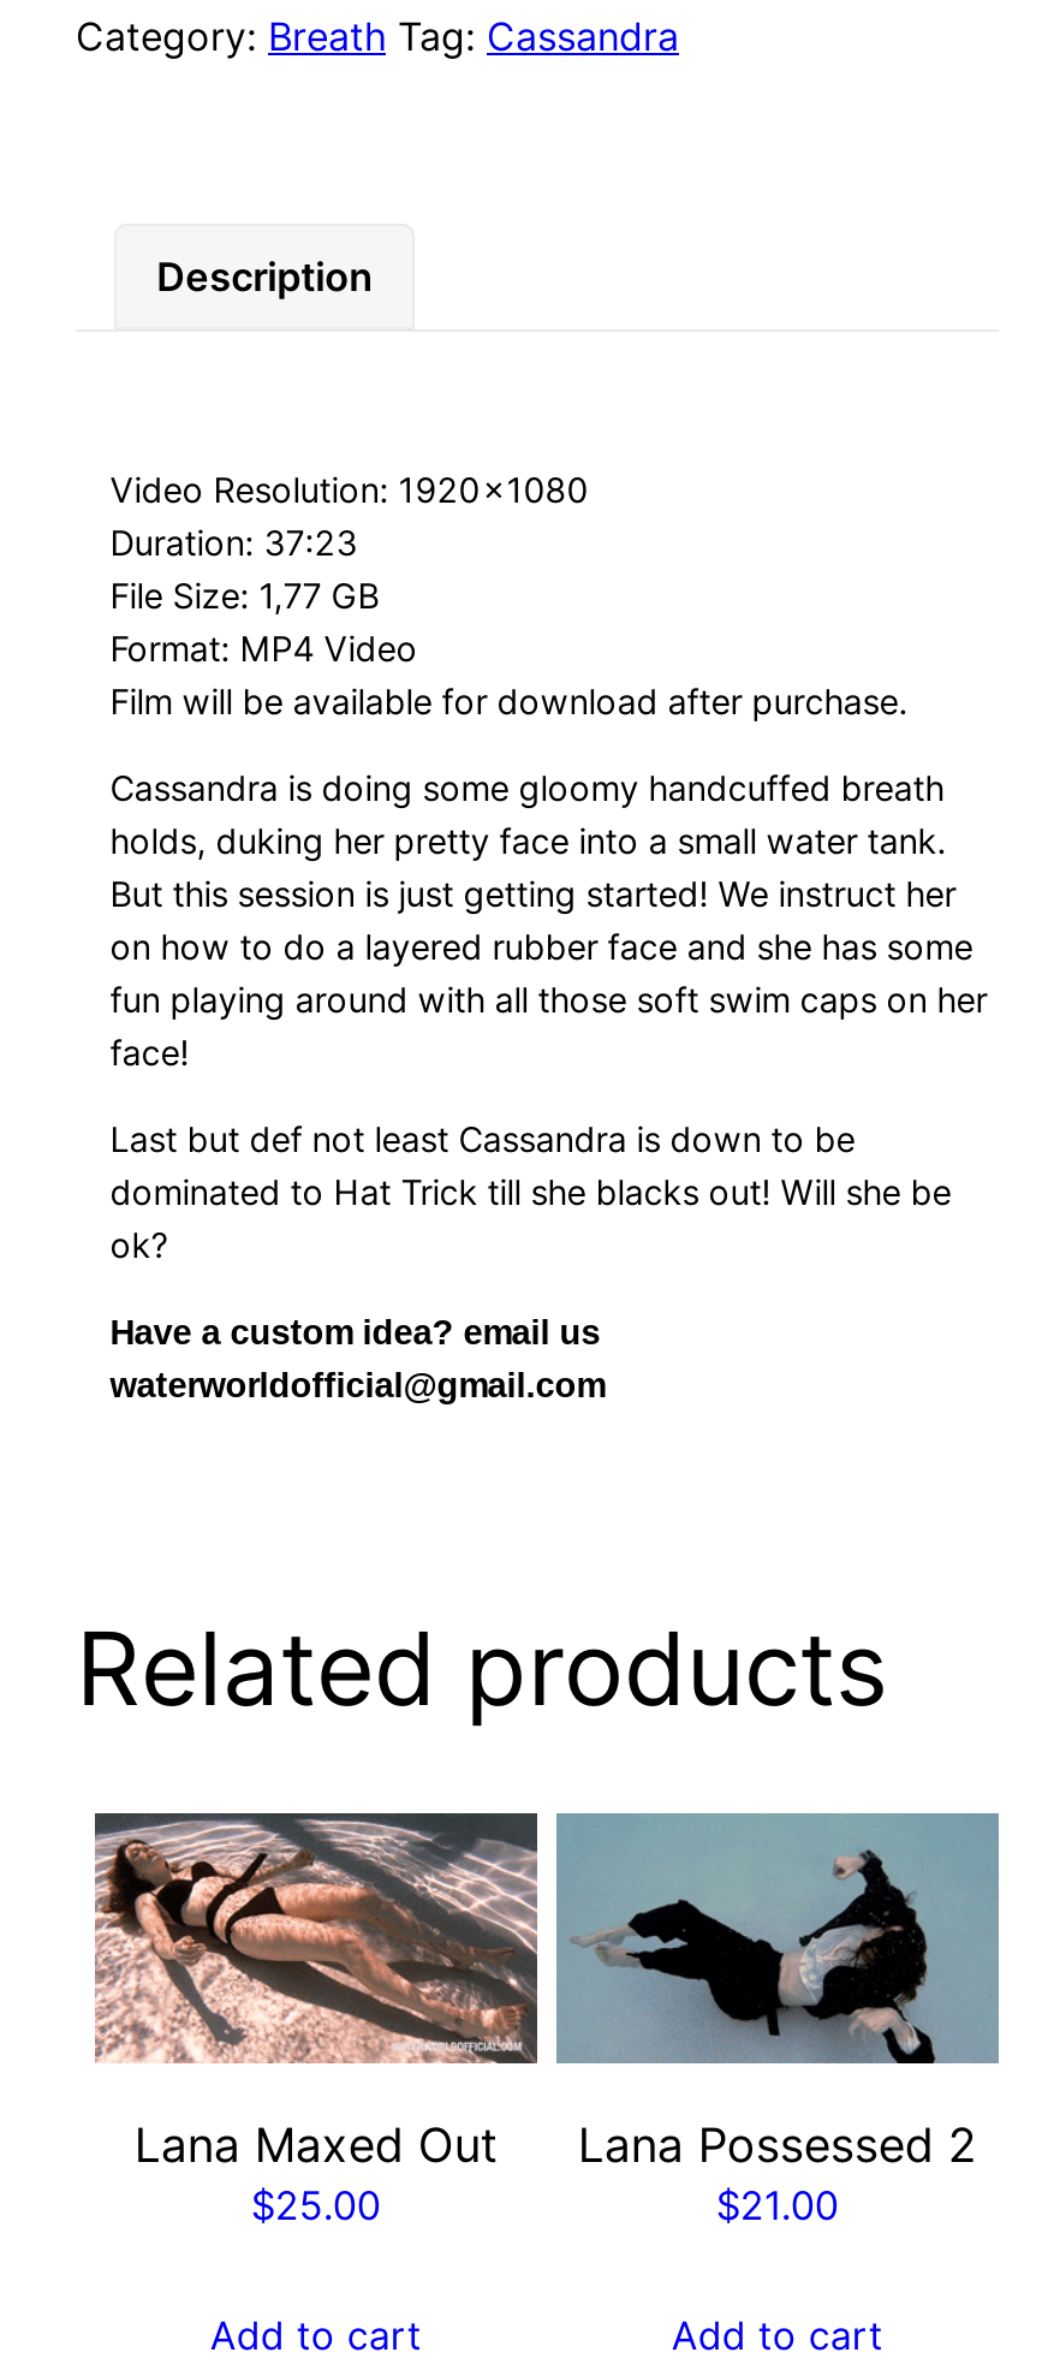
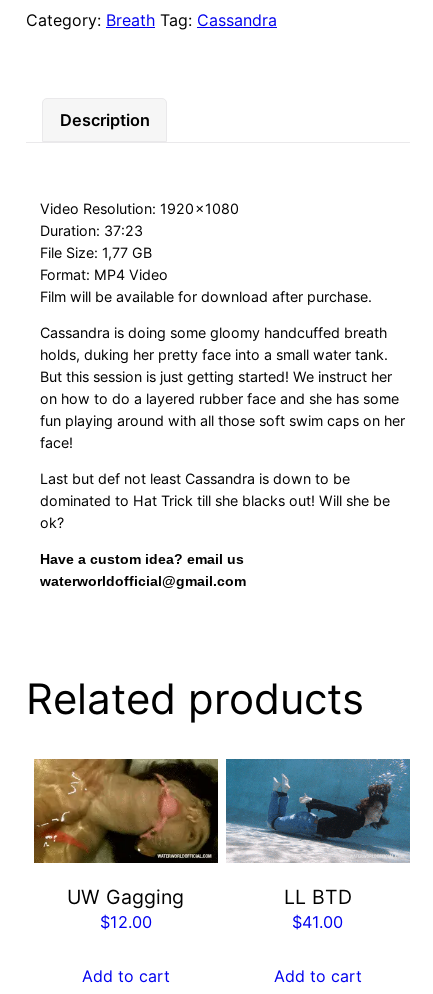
- [image]
- Lana Maxed Out
- $25.00
+ [image]
+ UW Gagging
+ $12.00

- [image]
- Lana Possessed 2
- $21.00
+ [image]
+ LL BTD
+ $41.00
